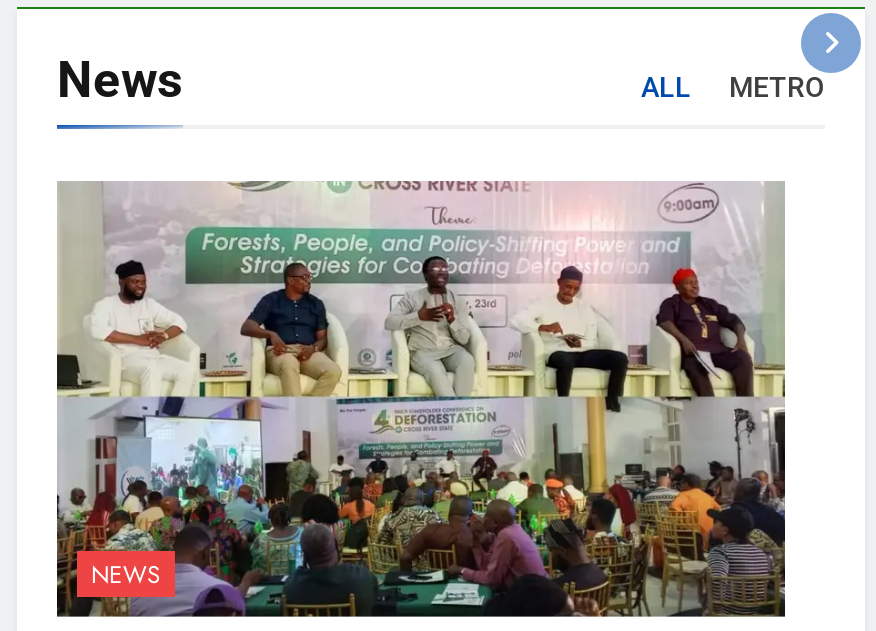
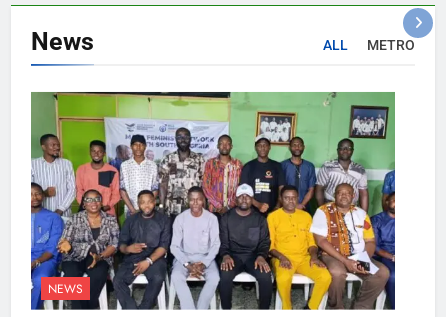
- [image]
+ [image]
